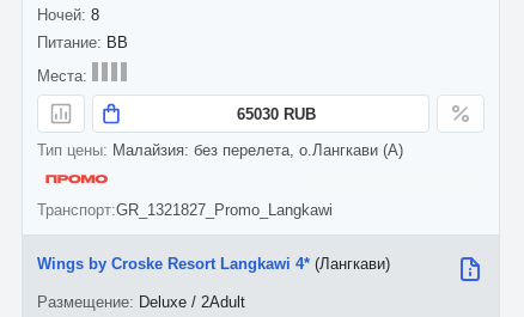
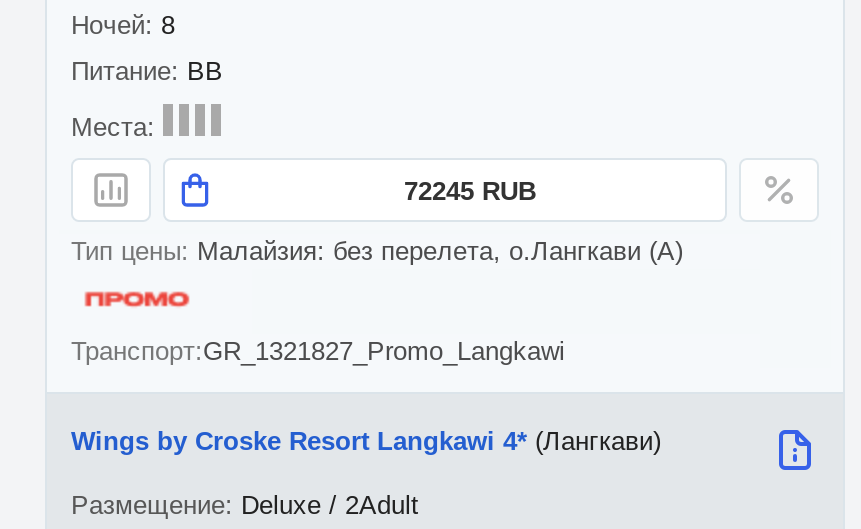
- 65030 RUB
+ 72245 RUB
